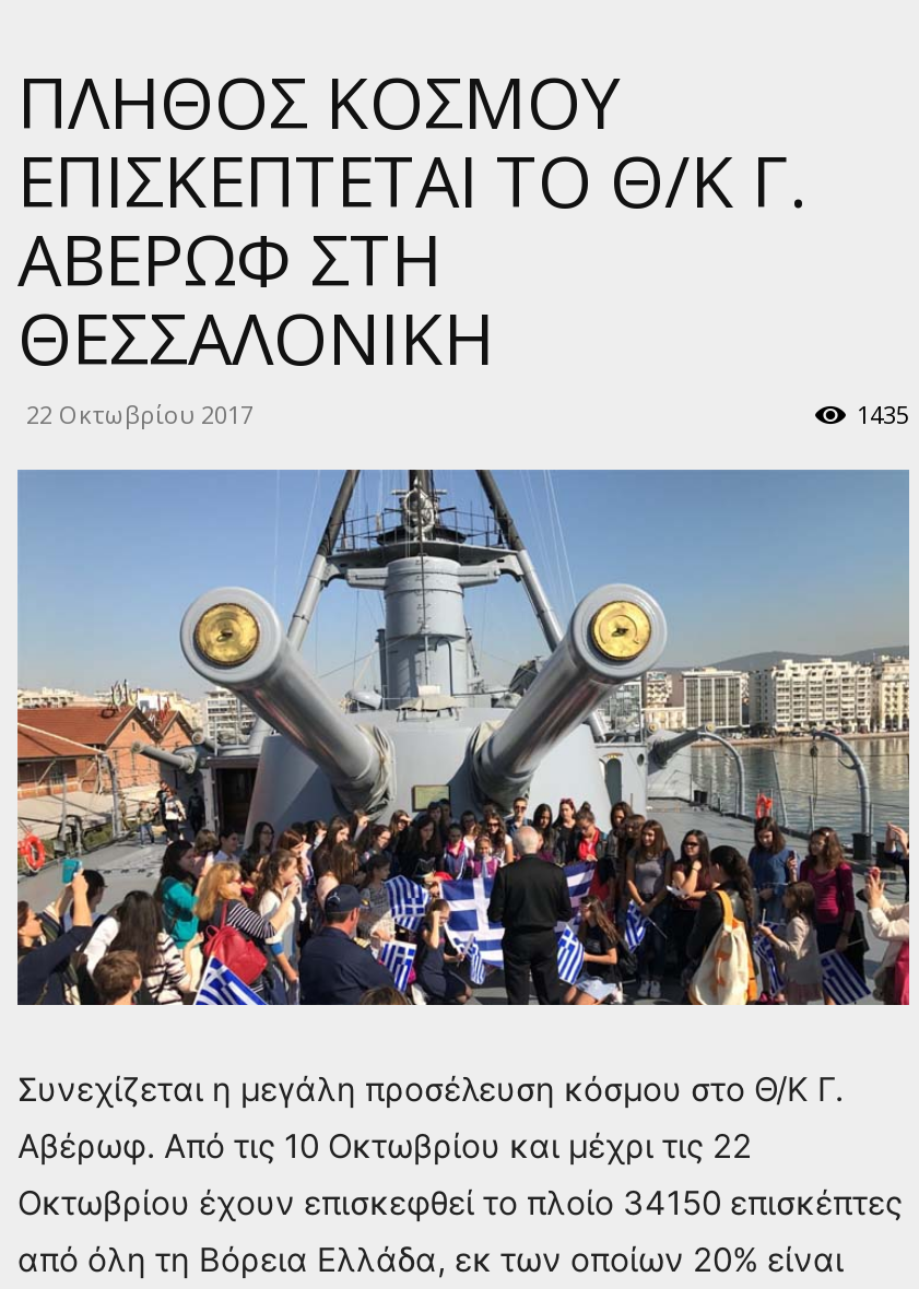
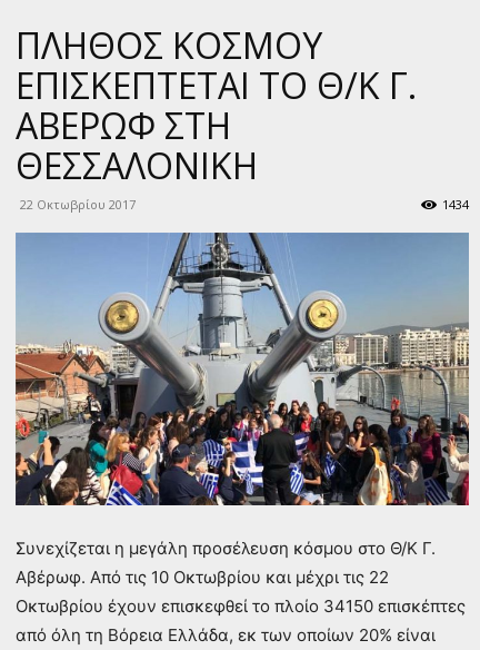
- 1435
+ 1434
